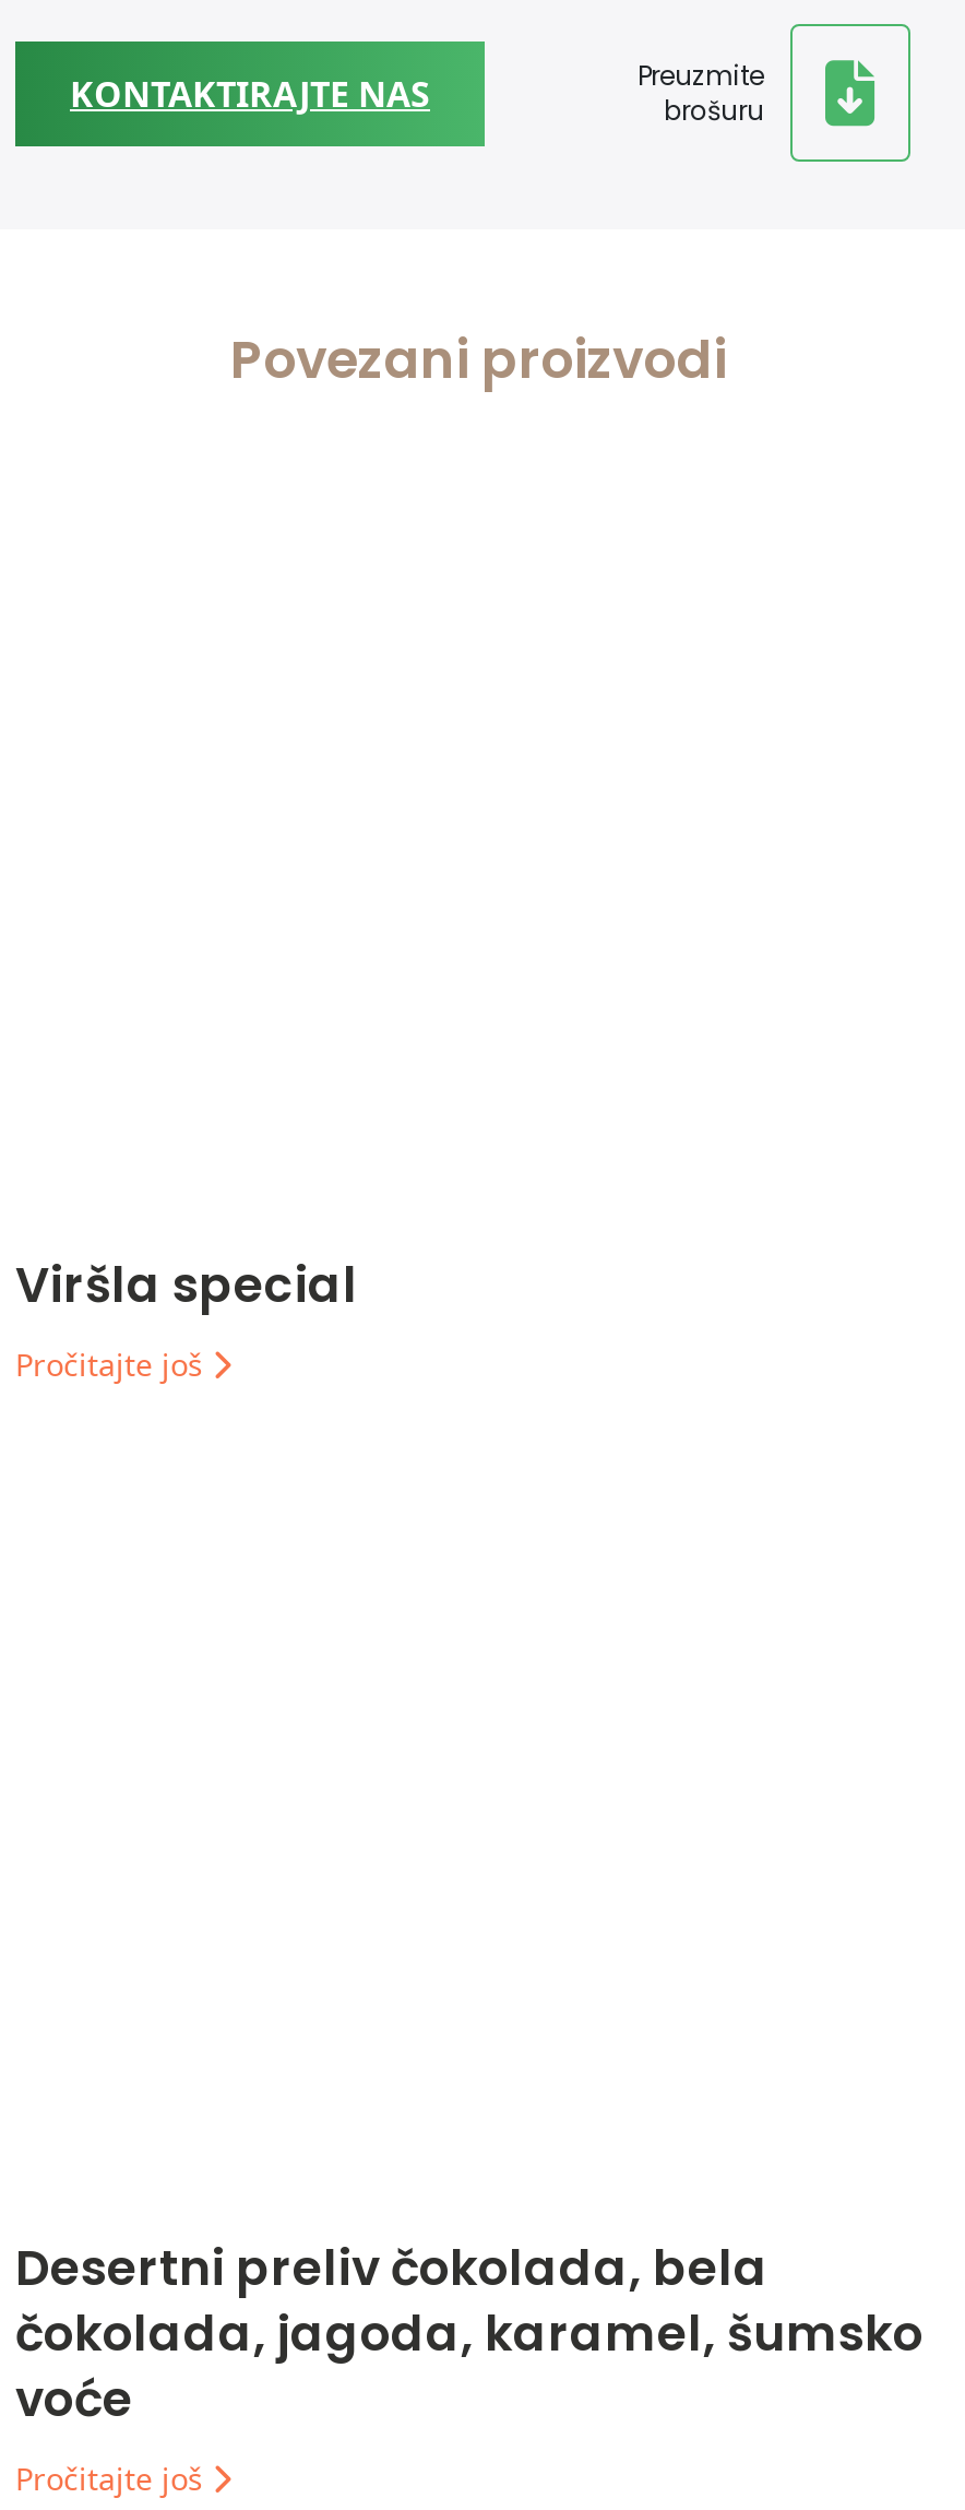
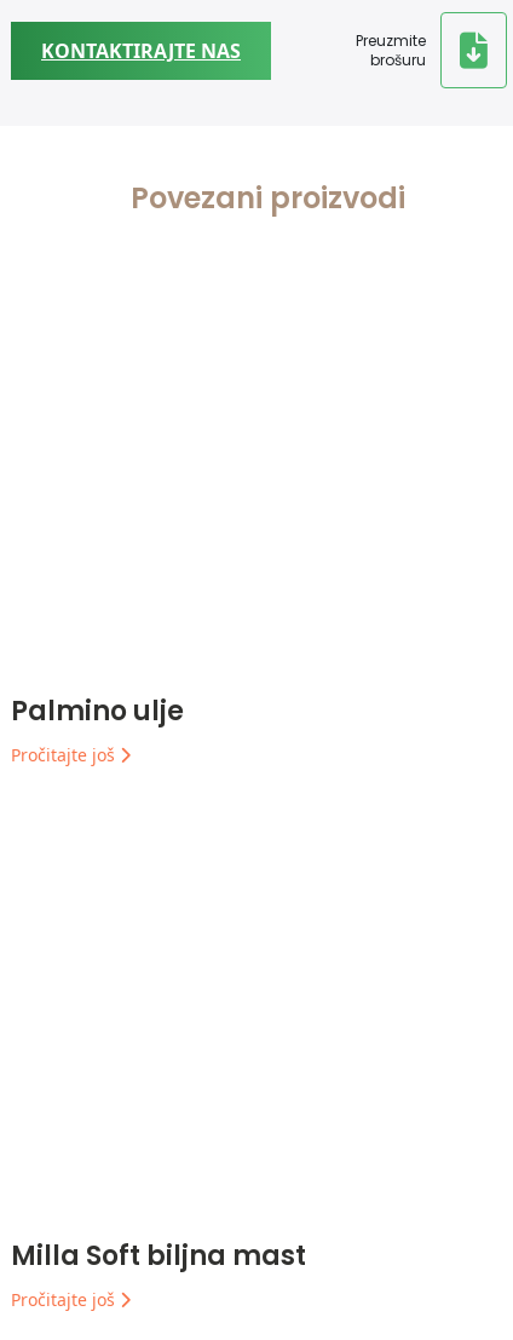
- Viršla special
+ Palmino ulje

- Desertni preliv čokolada, bela
- čokolada, jagoda, karamel, šumsko
- voće
+ Milla Soft biljna mast
